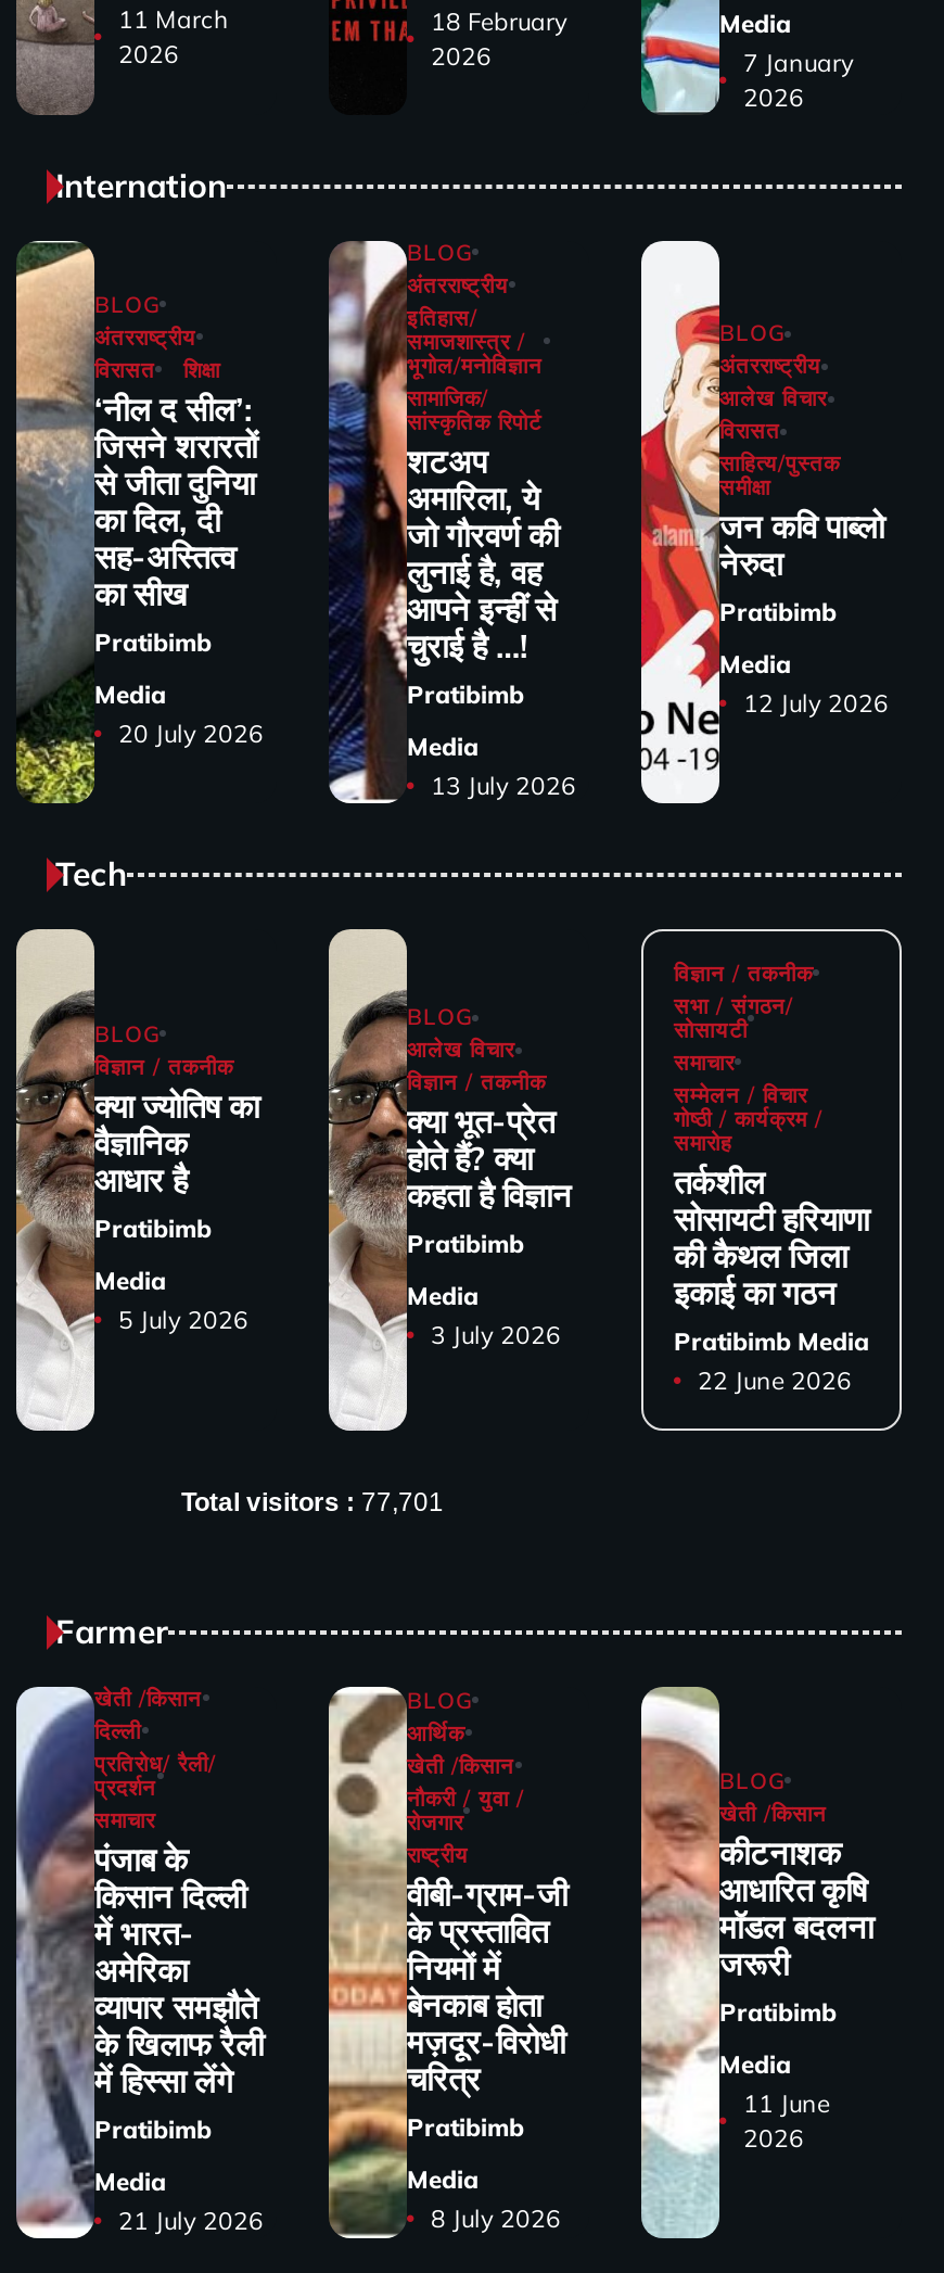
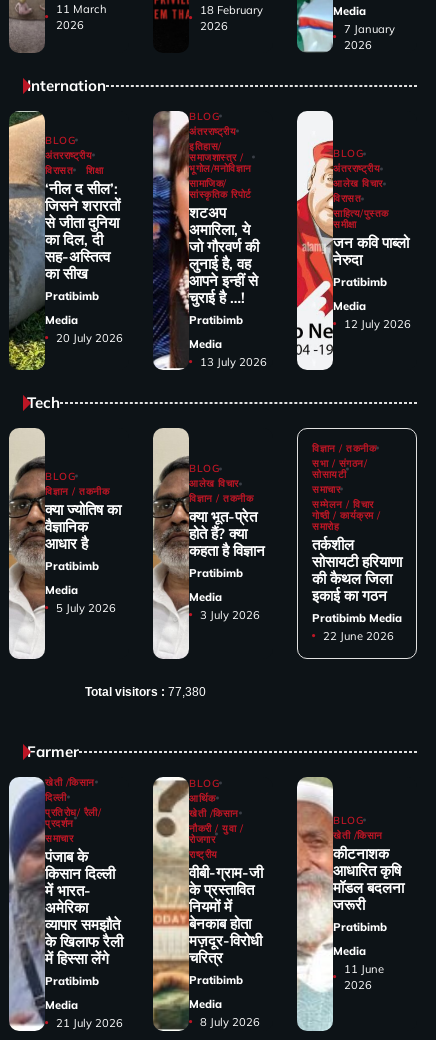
- Total visitors : 77,701
+ Total visitors : 77,380
